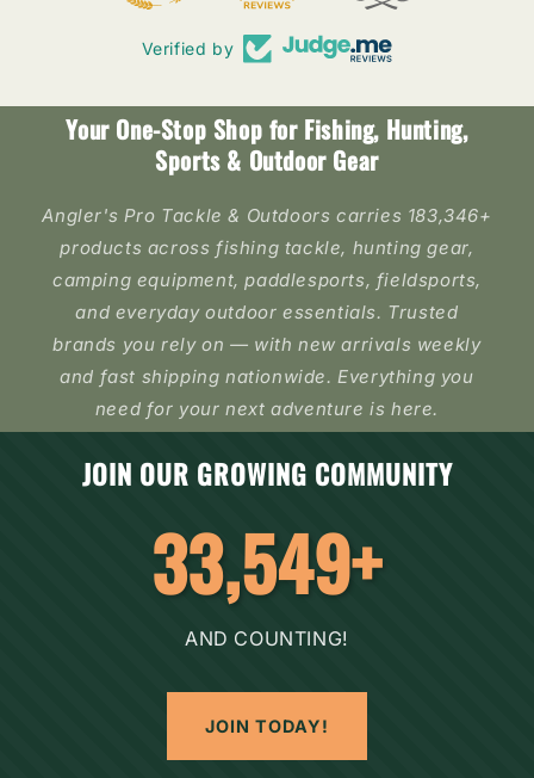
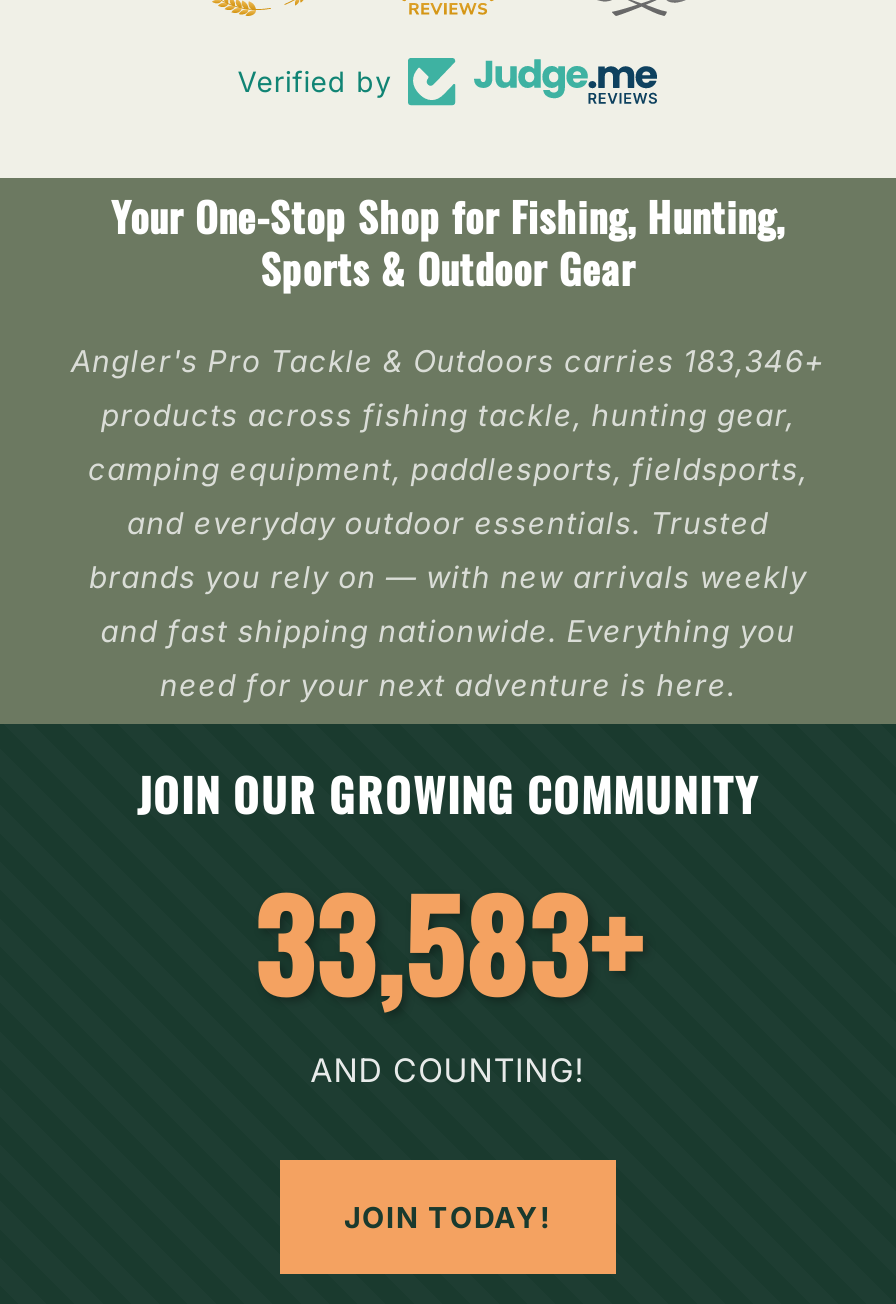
- 33,549+
+ 33,583+
